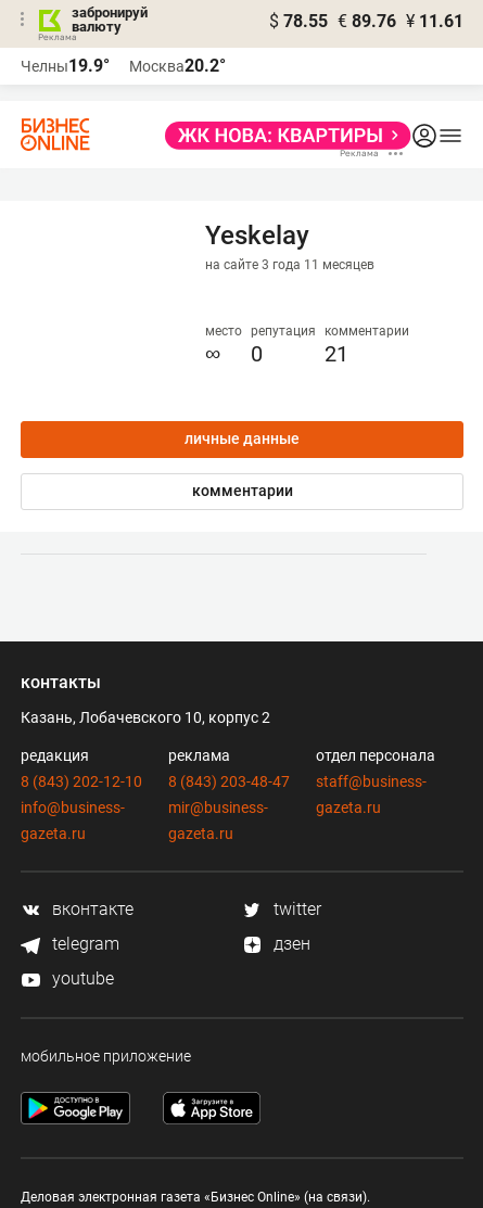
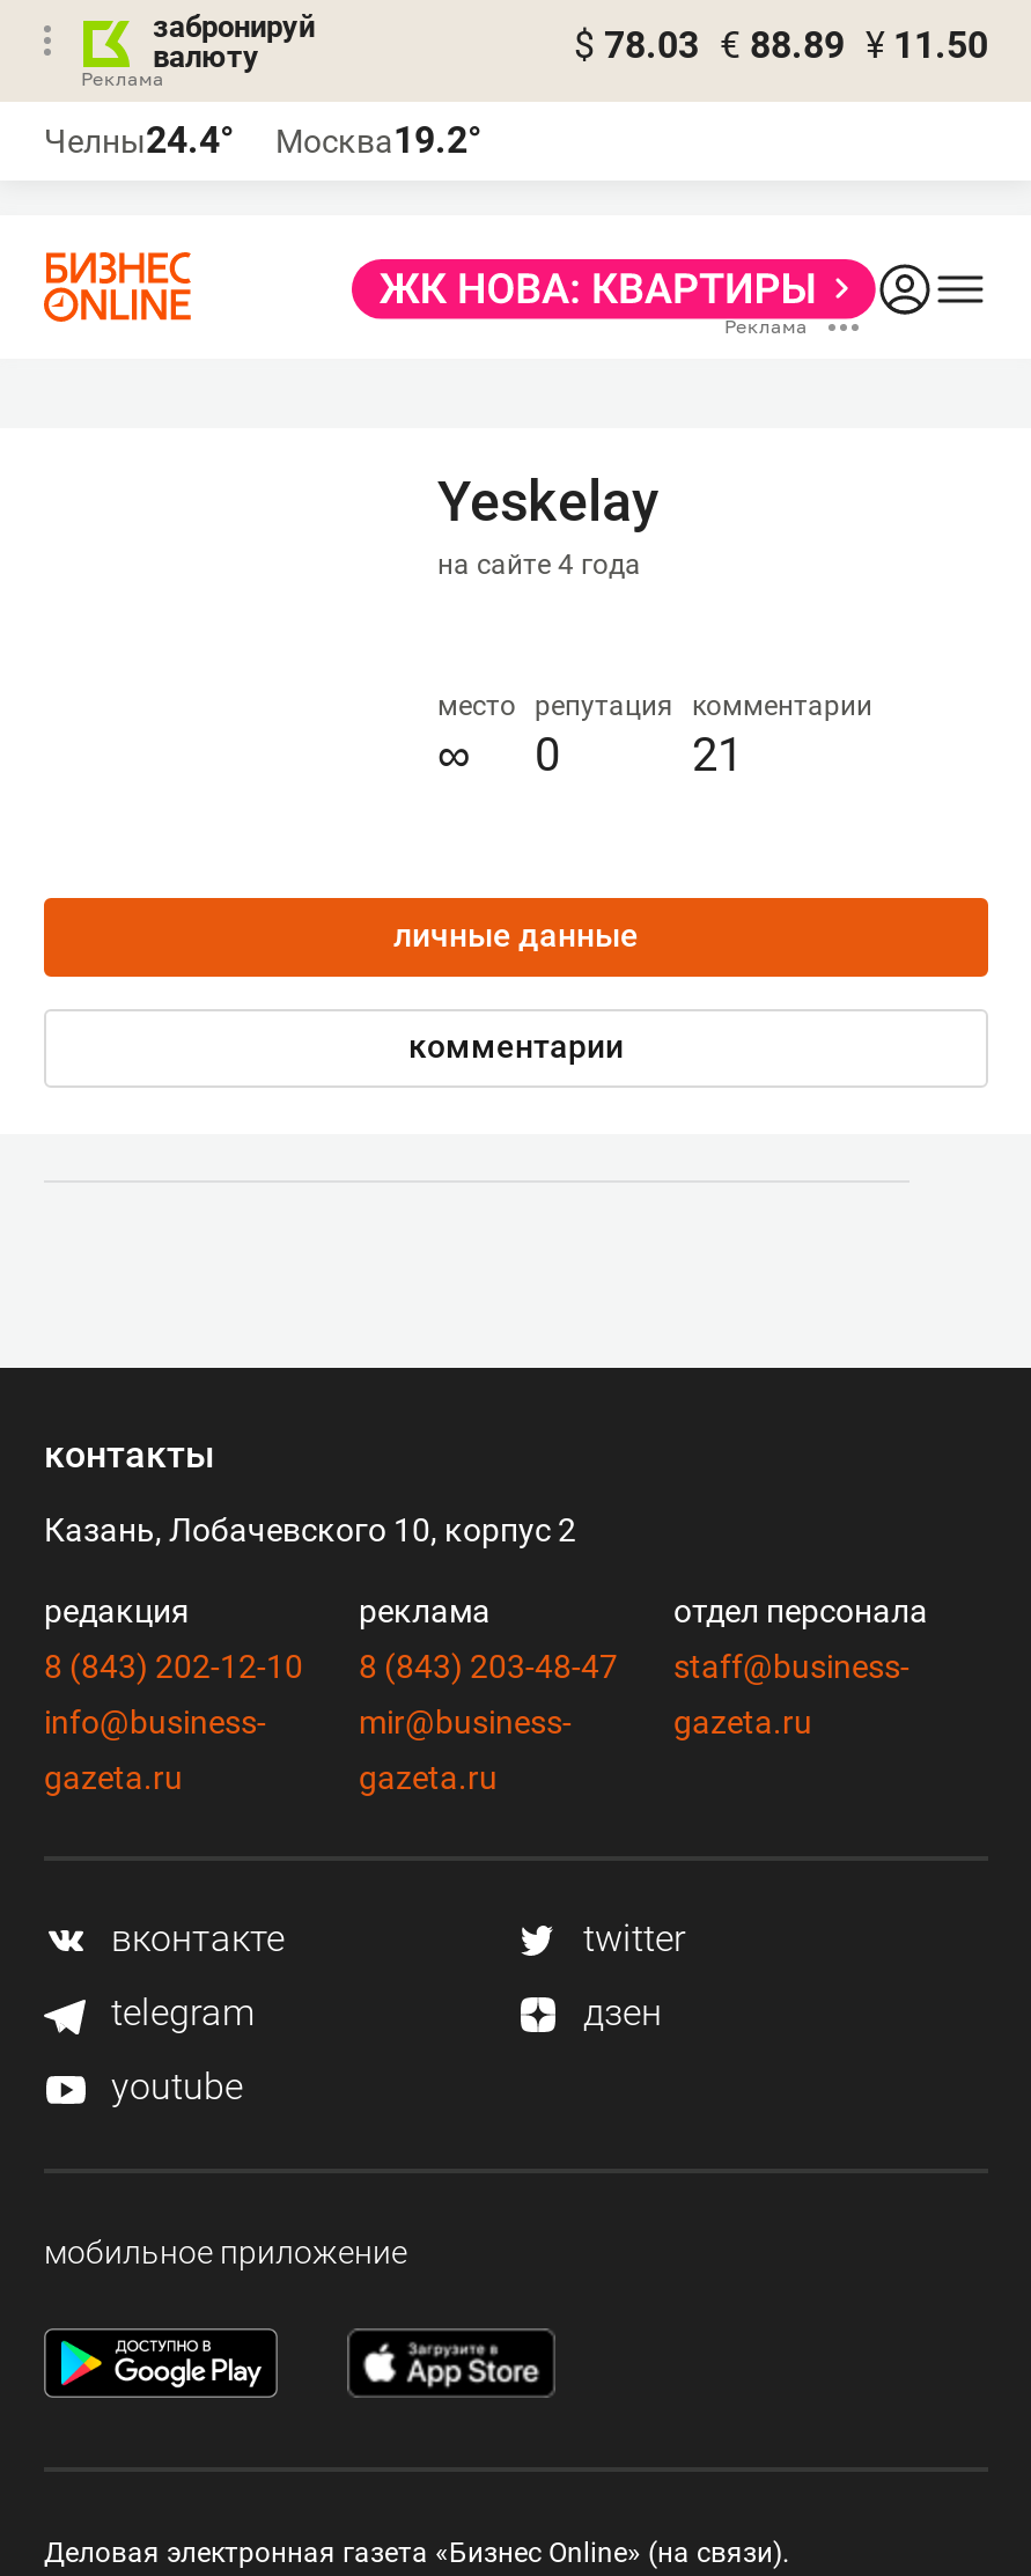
- $ 78.55 € 89.76 ¥ 11.61
+ $ 78.03 € 88.89 ¥ 11.50

- Челны19.9°
+ Челны24.4°

- Москва20.2°
+ Москва19.2°

- на сайте 3 года 11 месяцев
+ на сайте 4 года
